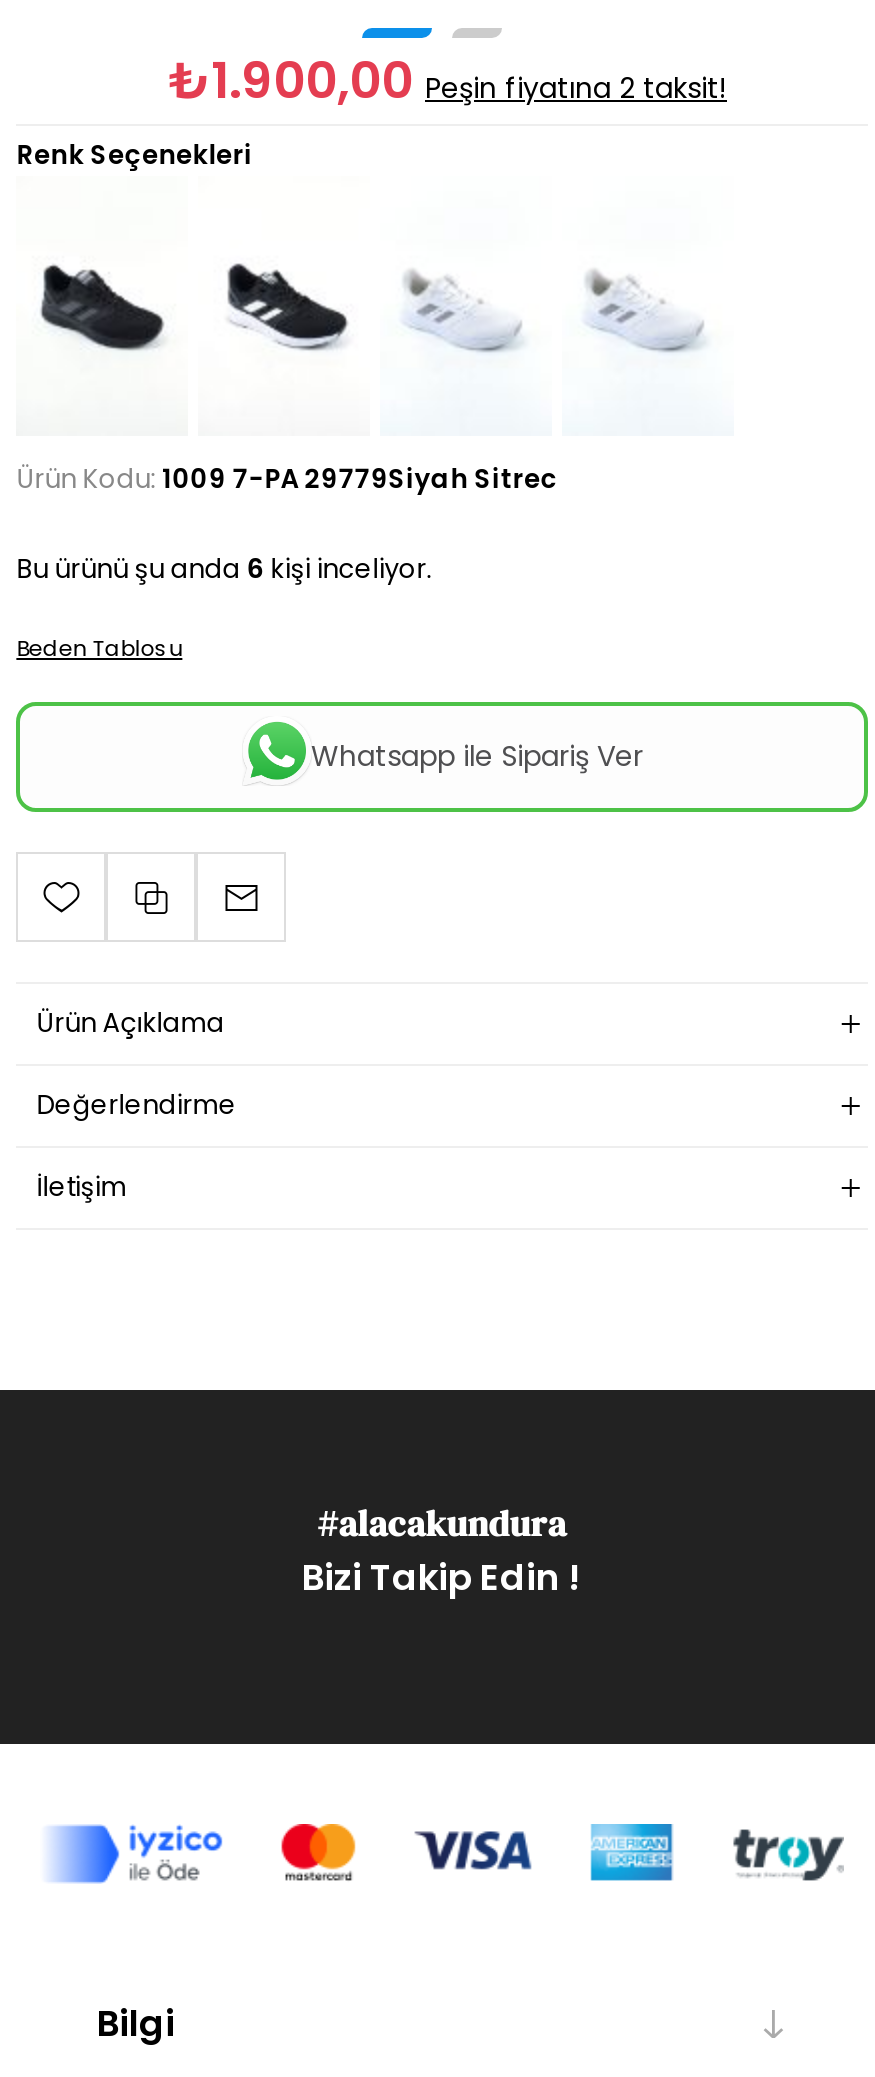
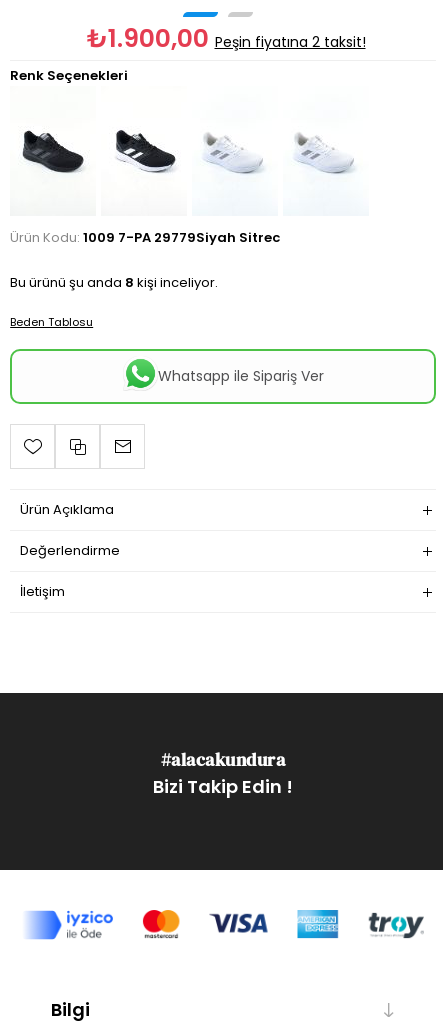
- Bu ürünü şu anda 6 kişi inceliyor.
+ Bu ürünü şu anda 8 kişi inceliyor.
